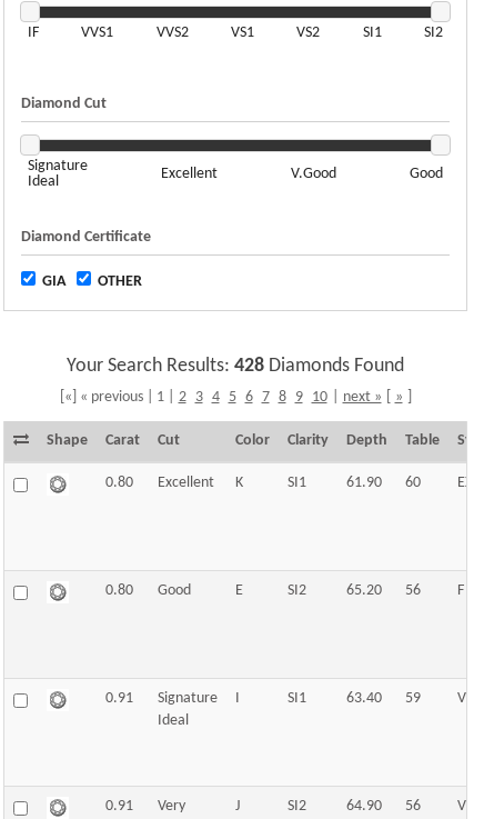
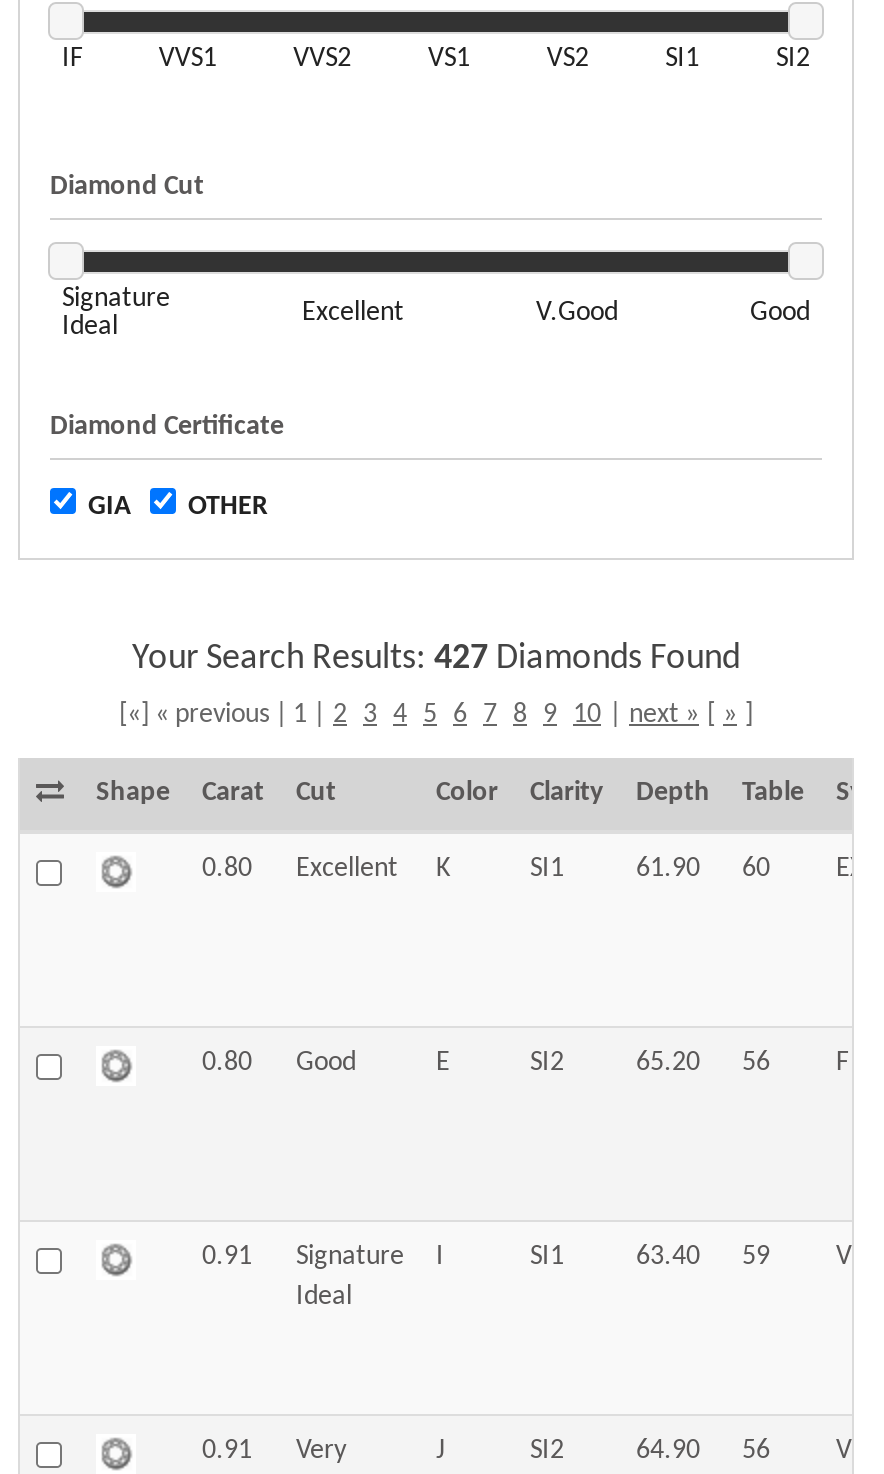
- Your Search Results: 428 Diamonds Found
+ Your Search Results: 427 Diamonds Found
